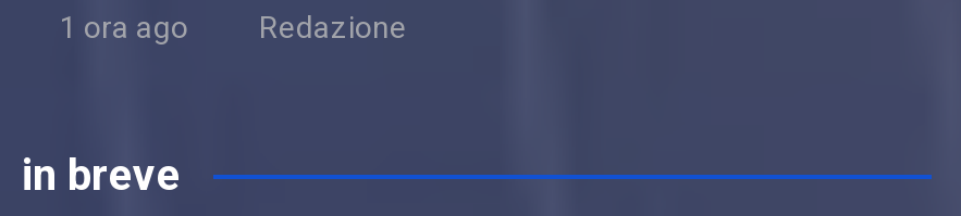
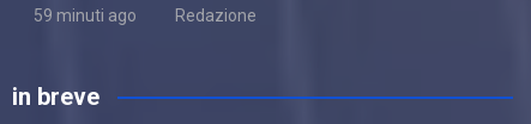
- 1 ora ago
+ 59 minuti ago
